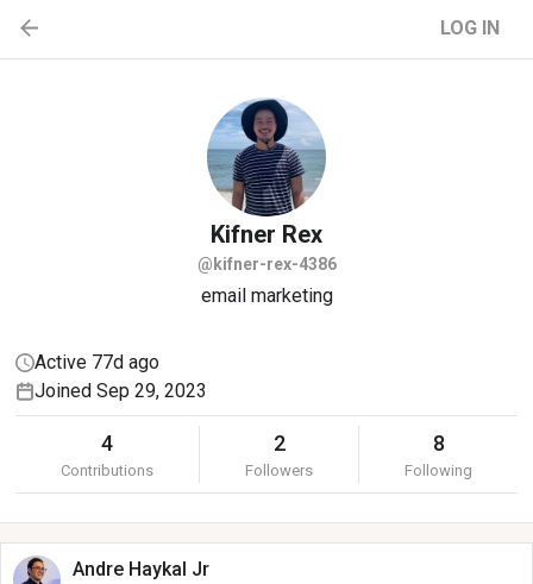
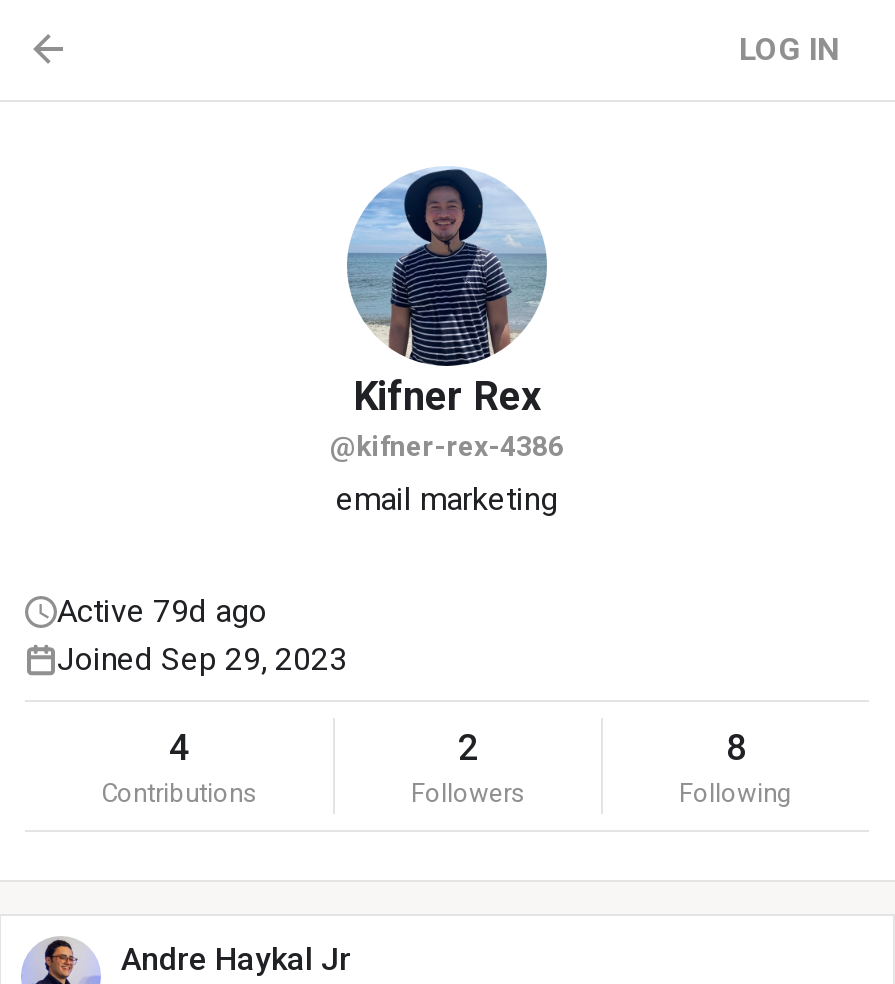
- Active 77d ago
+ Active 79d ago
